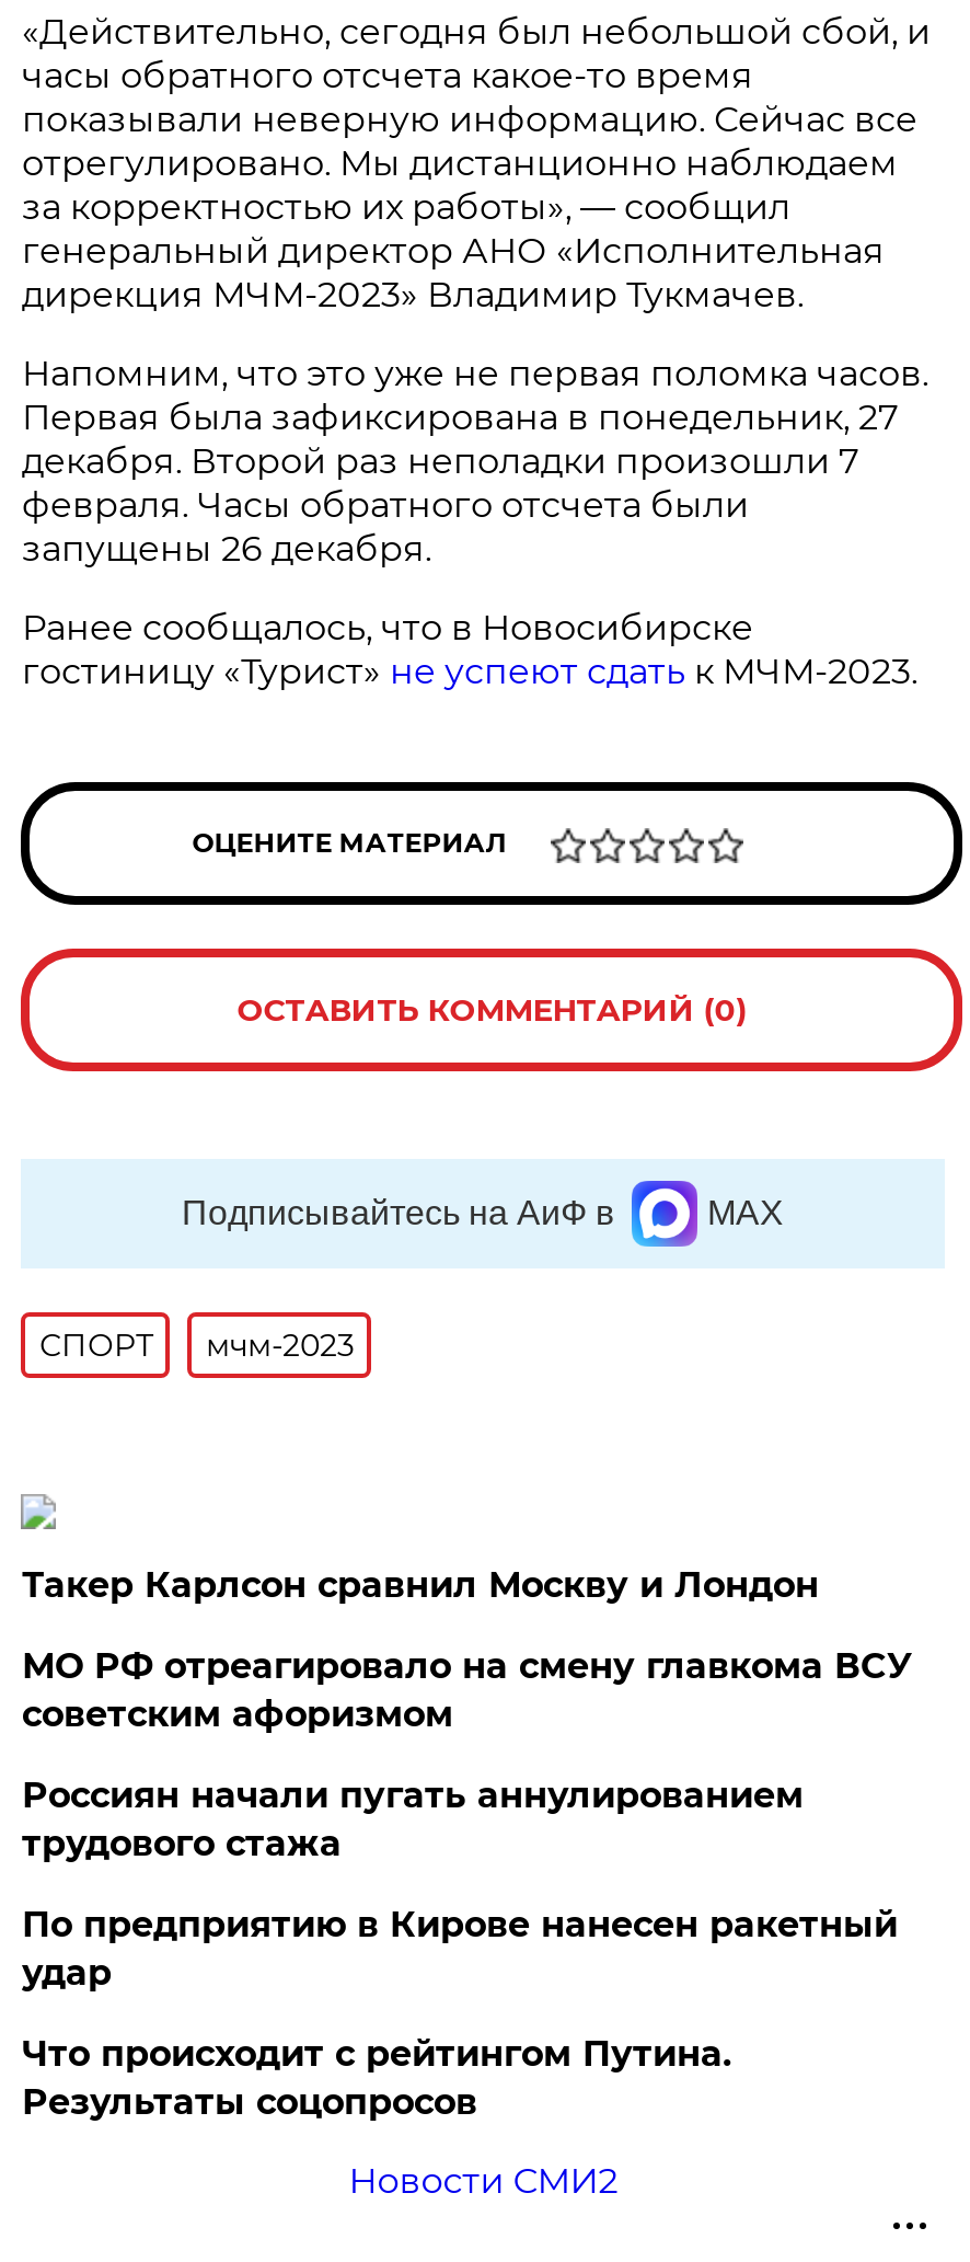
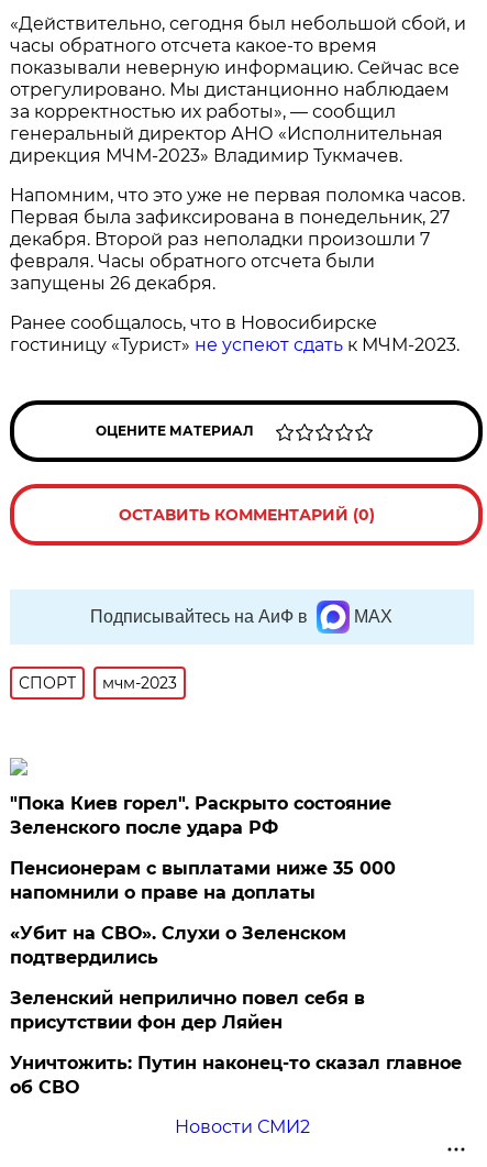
- Такер Карлсон сравнил Москву и Лондон
+ "Пока Киев горел". Раскрыто состояние
+ Зеленского после удара РФ

- МО РФ отреагировало на смену главкома ВСУ
- советским афоризмом
+ Пенсионерам с выплатами ниже 35 000
+ напомнили о праве на доплаты

- Россиян начали пугать аннулированием
- трудового стажа
+ «Убит на СВО». Слухи о Зеленском
+ подтвердились

- По предприятию в Кирове нанесен ракетный
- удар
+ Зеленский неприлично повел cебя в
+ присутствии фон дер Ляйен

- Что происходит с рейтингом Путина.
- Результаты соцопросов
+ Уничтожить: Путин наконец-то сказал главное
+ об СВО
